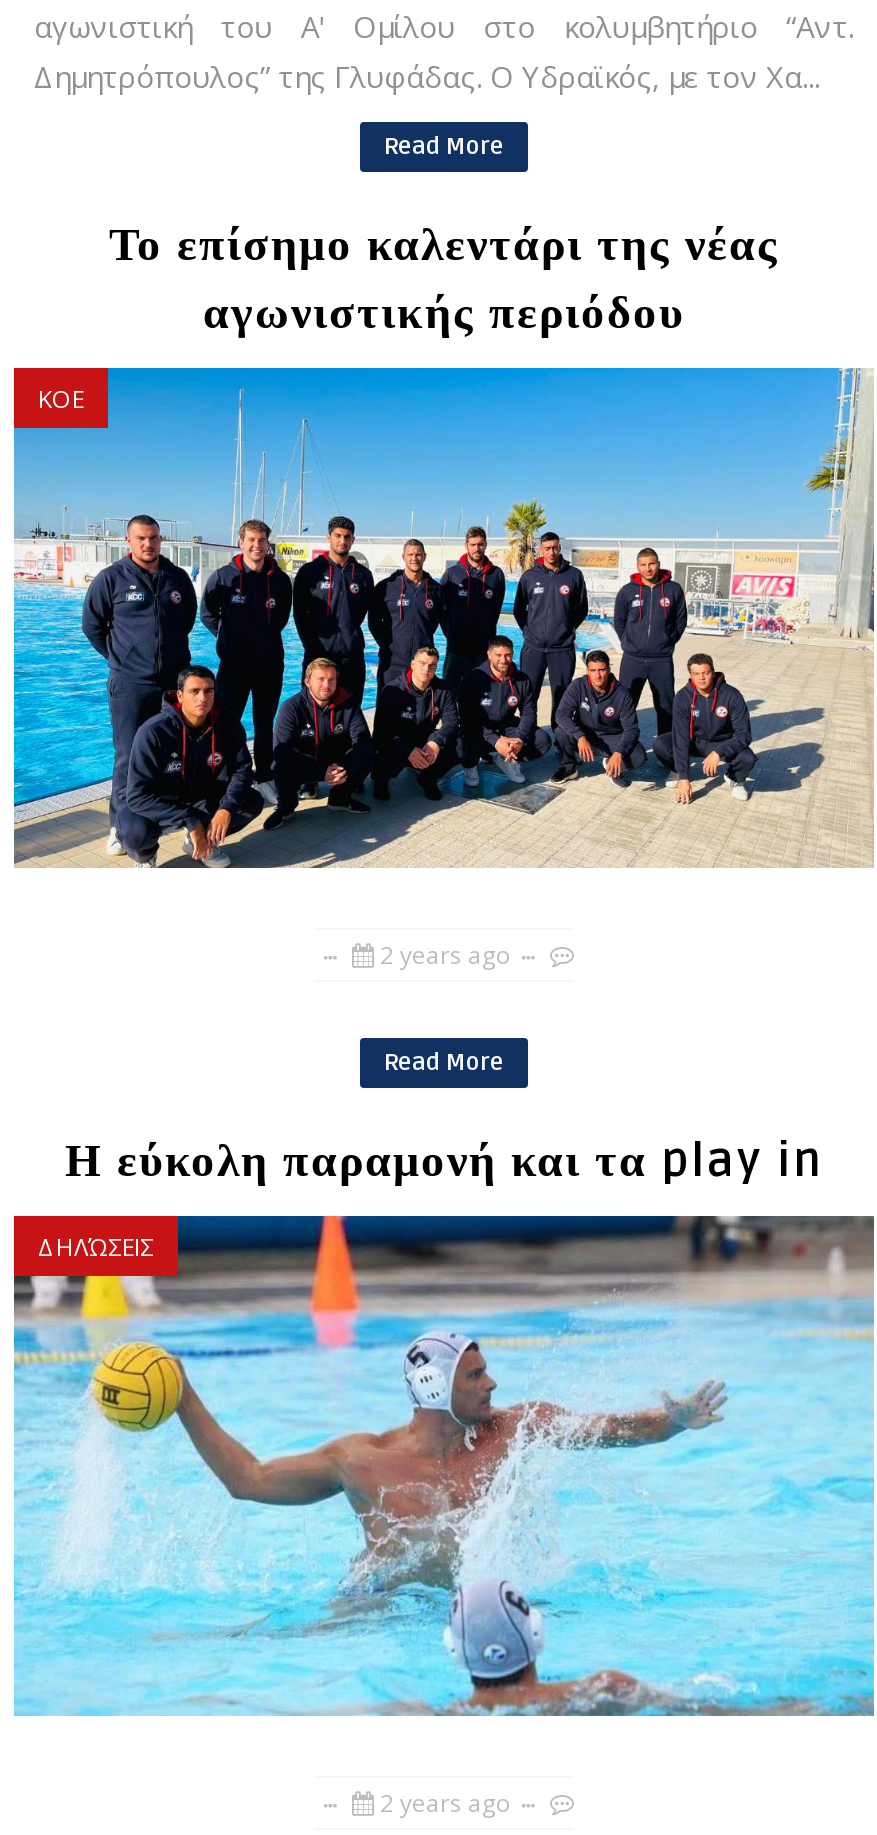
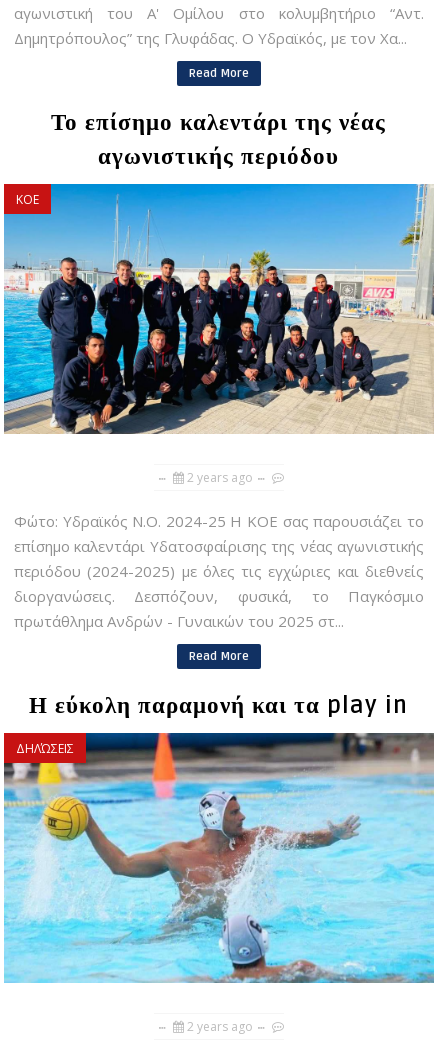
+ Φώτο: Υδραϊκός Ν.Ο. 2024-25 Η ΚΟΕ σας παρουσιάζει το
+ επίσημο καλεντάρι Υδατοσφαίρισης της νέας αγωνιστικής
+ περιόδου (2024-2025) με όλες τις εγχώριες και διεθνείς
+ διοργανώσεις. Δεσπόζουν, φυσικά, το Παγκόσμιο
+ πρωτάθλημα Ανδρών - Γυναικών του 2025 στ...
